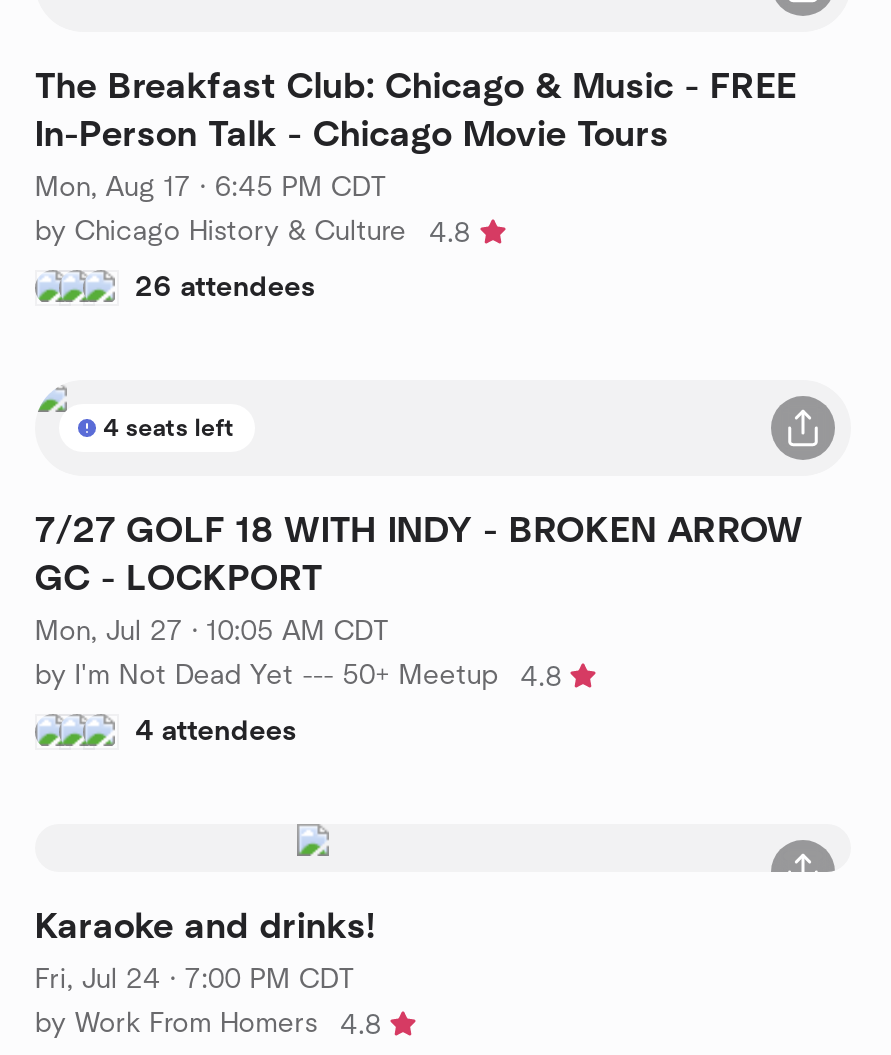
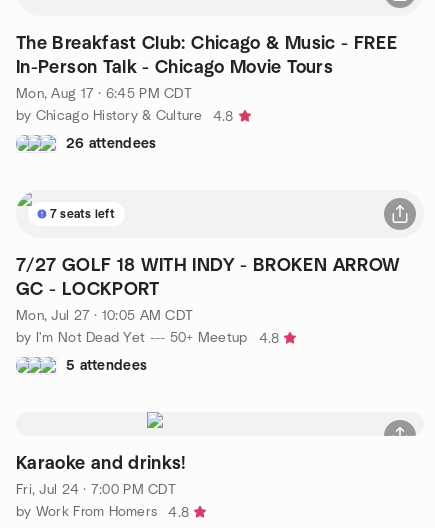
- 4 seats left
+ 7 seats left

- 4 attendees
+ 5 attendees
